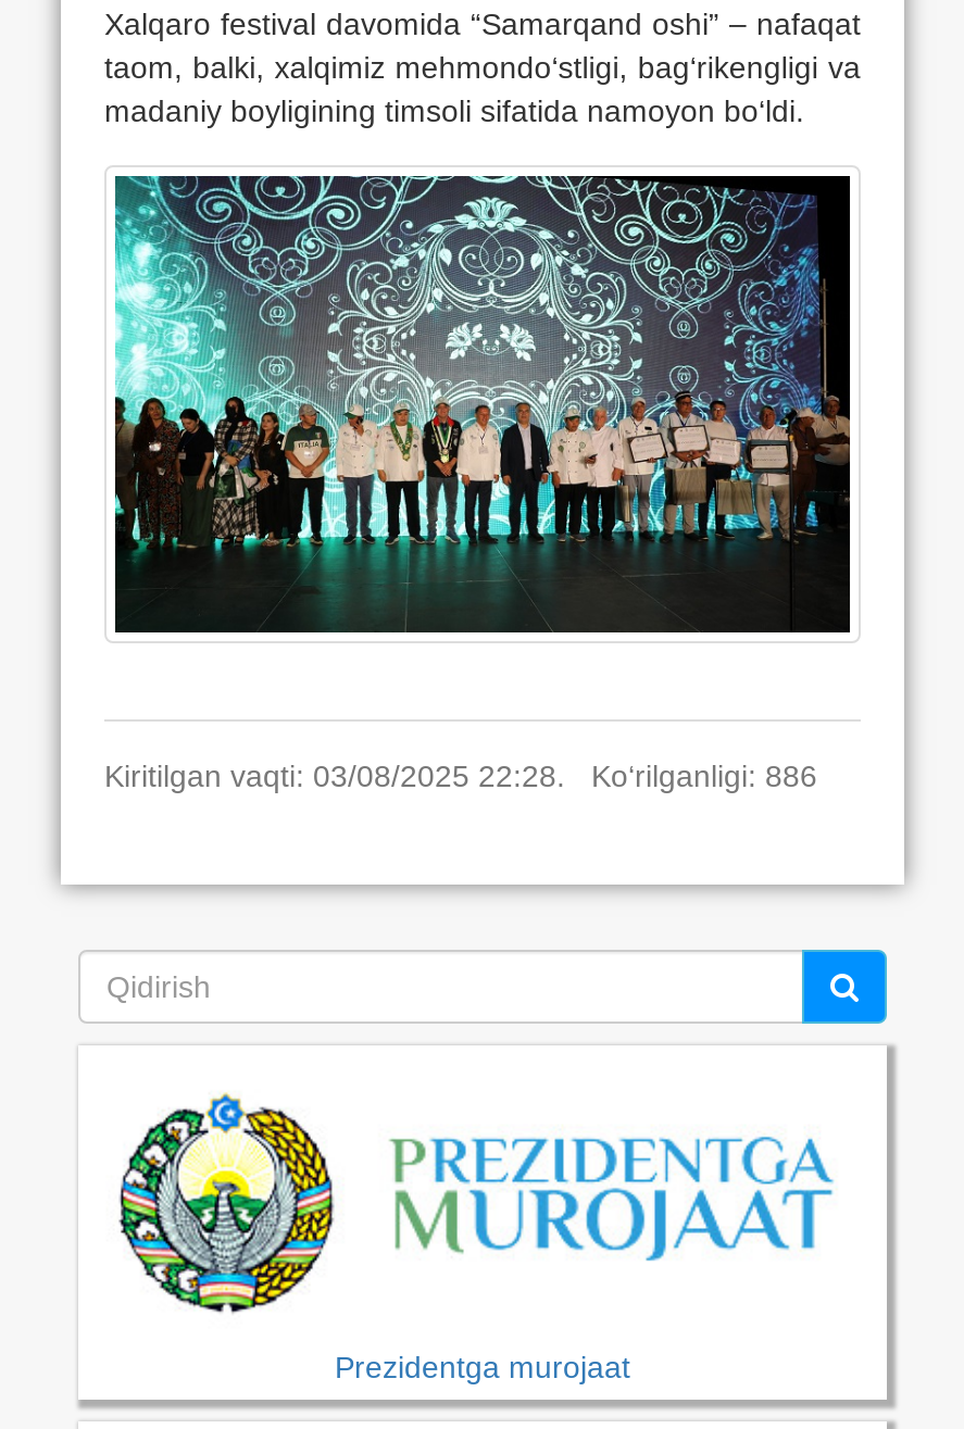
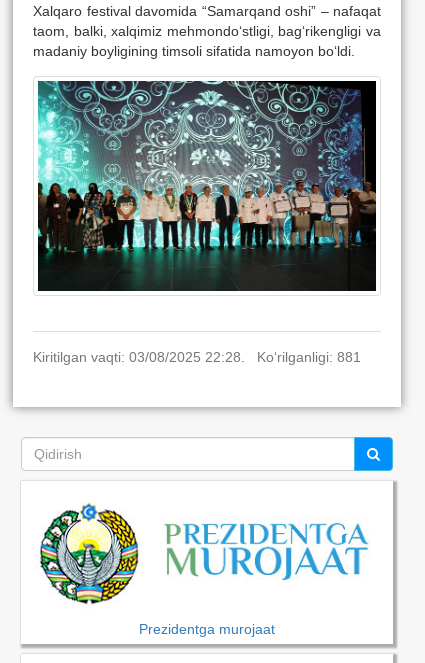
- Kiritilgan vaqti: 03/08/2025 22:28. Ko‘rilganligi: 886
+ Kiritilgan vaqti: 03/08/2025 22:28. Ko‘rilganligi: 881
